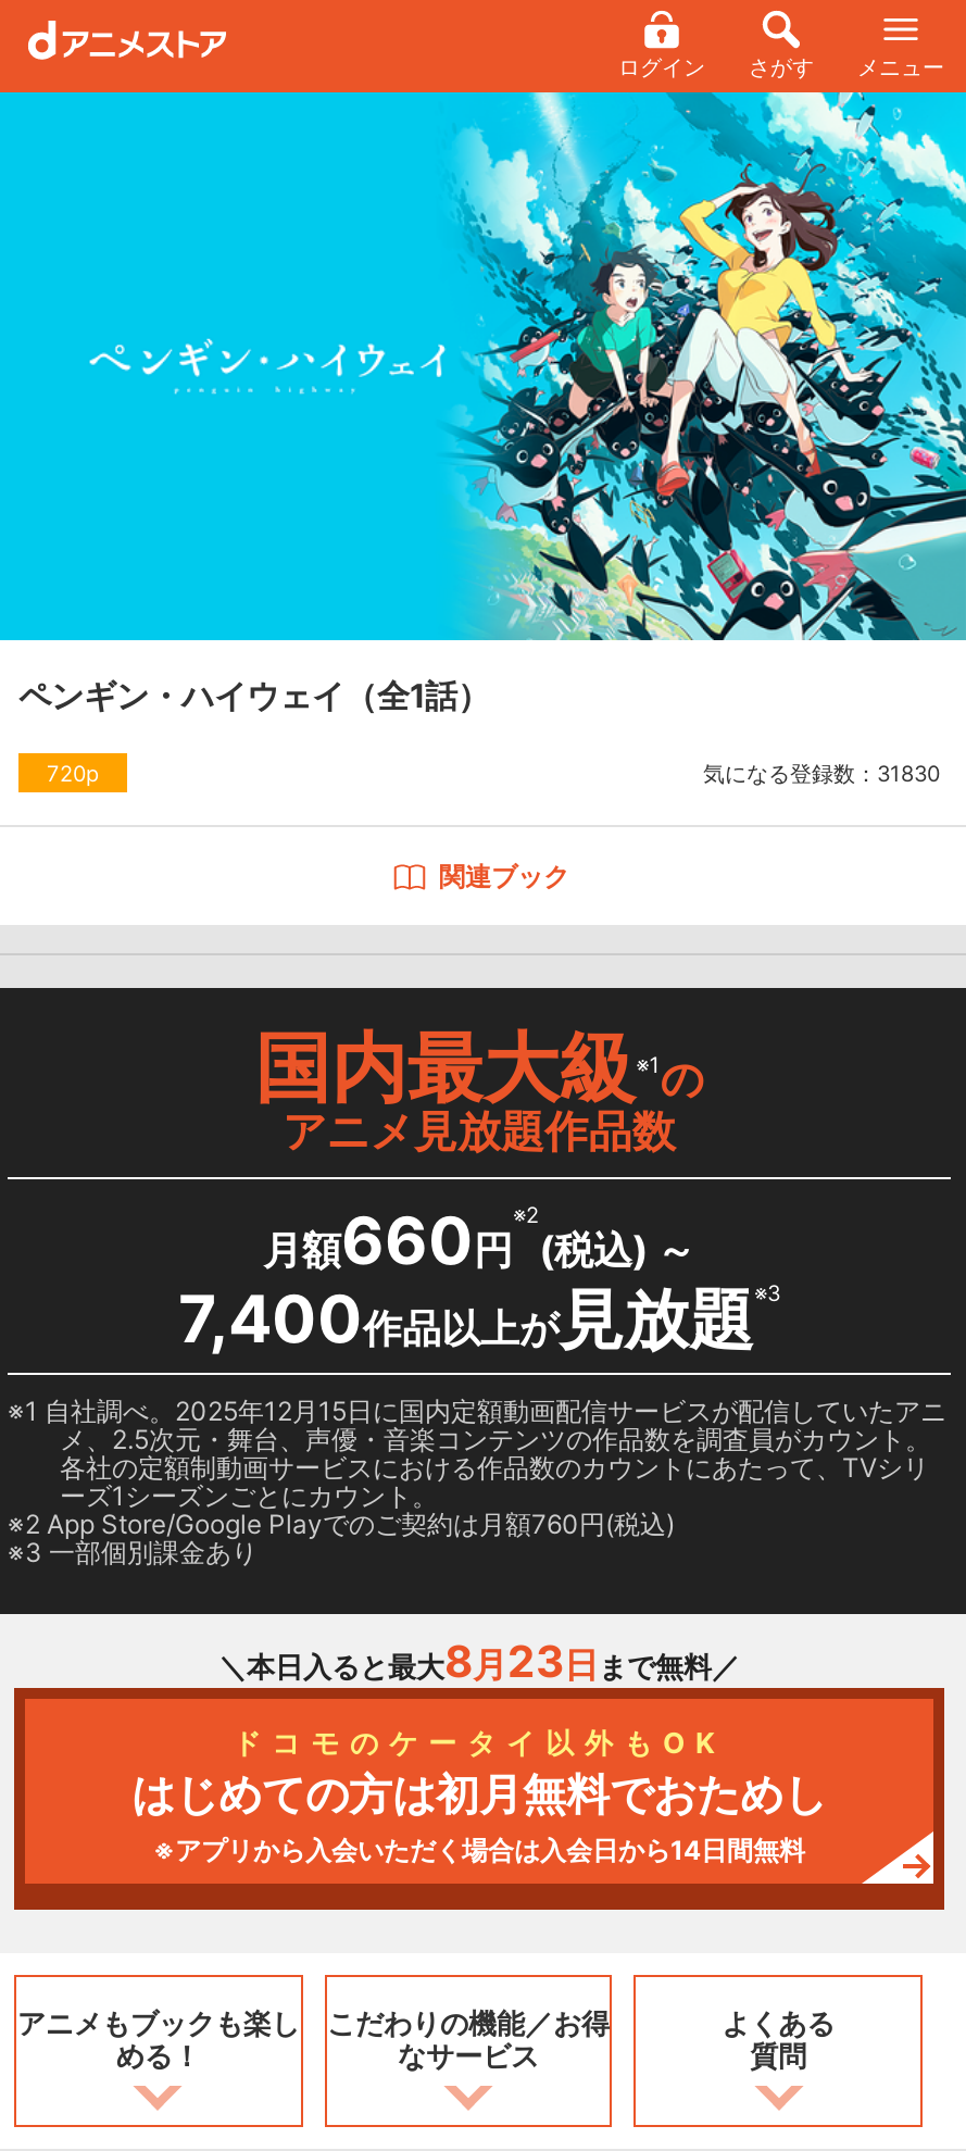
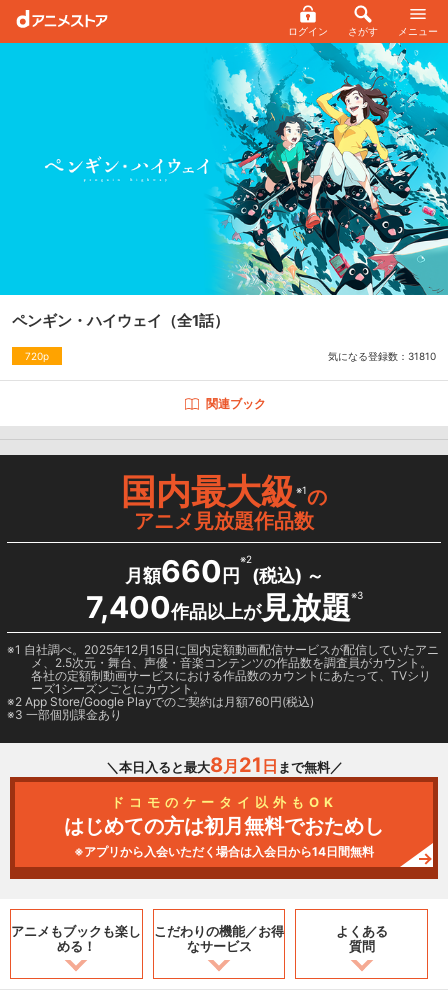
- 気になる登録数：31830
+ 気になる登録数：31810

- ＼本日入ると最大8月23日まで無料／
+ ＼本日入ると最大8月21日まで無料／
